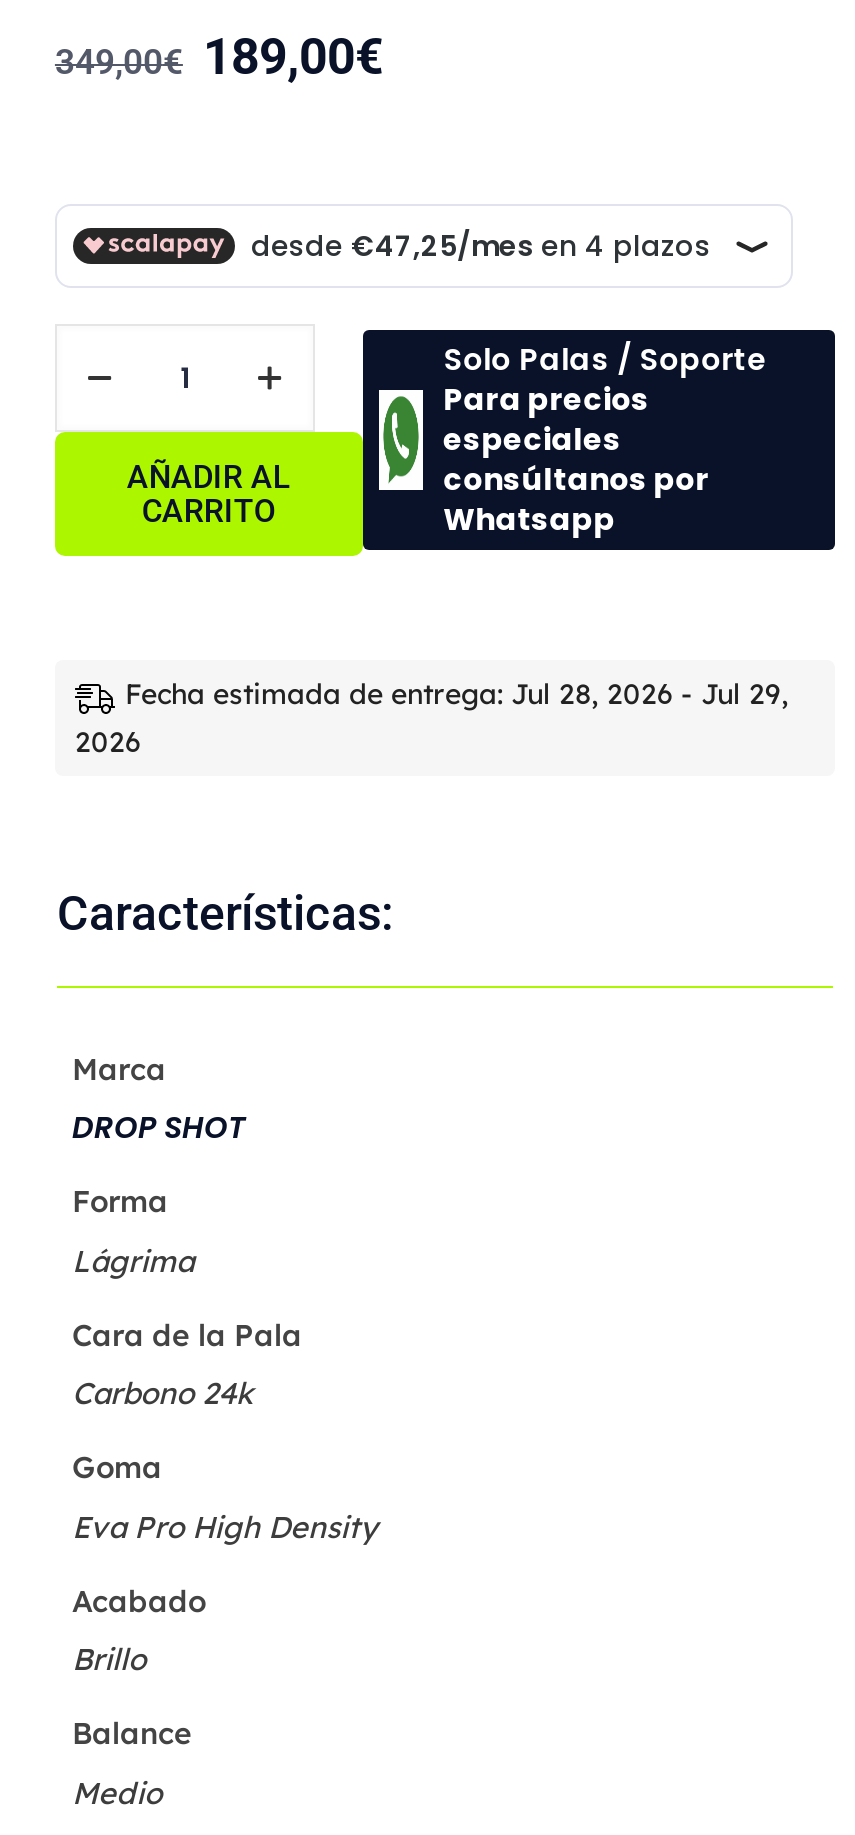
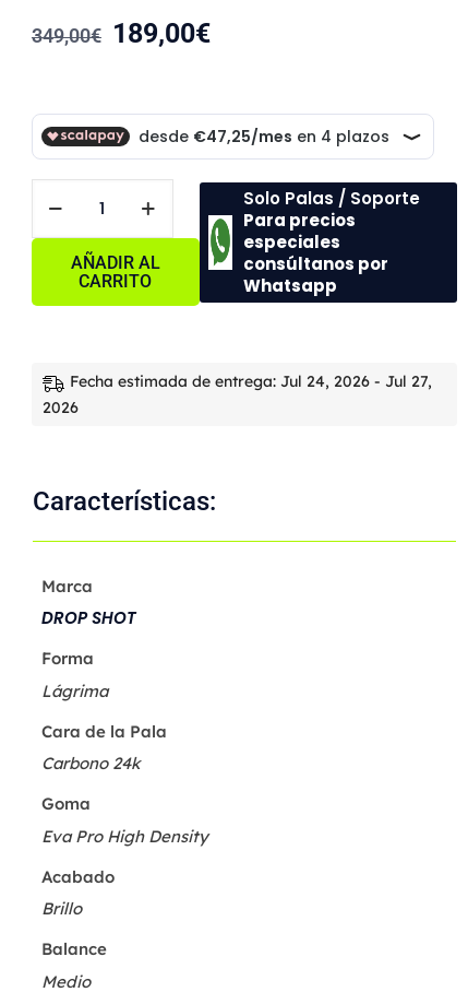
- Fecha estimada de entrega: Jul 28, 2026 - Jul 29,
+ Fecha estimada de entrega: Jul 24, 2026 - Jul 27,
